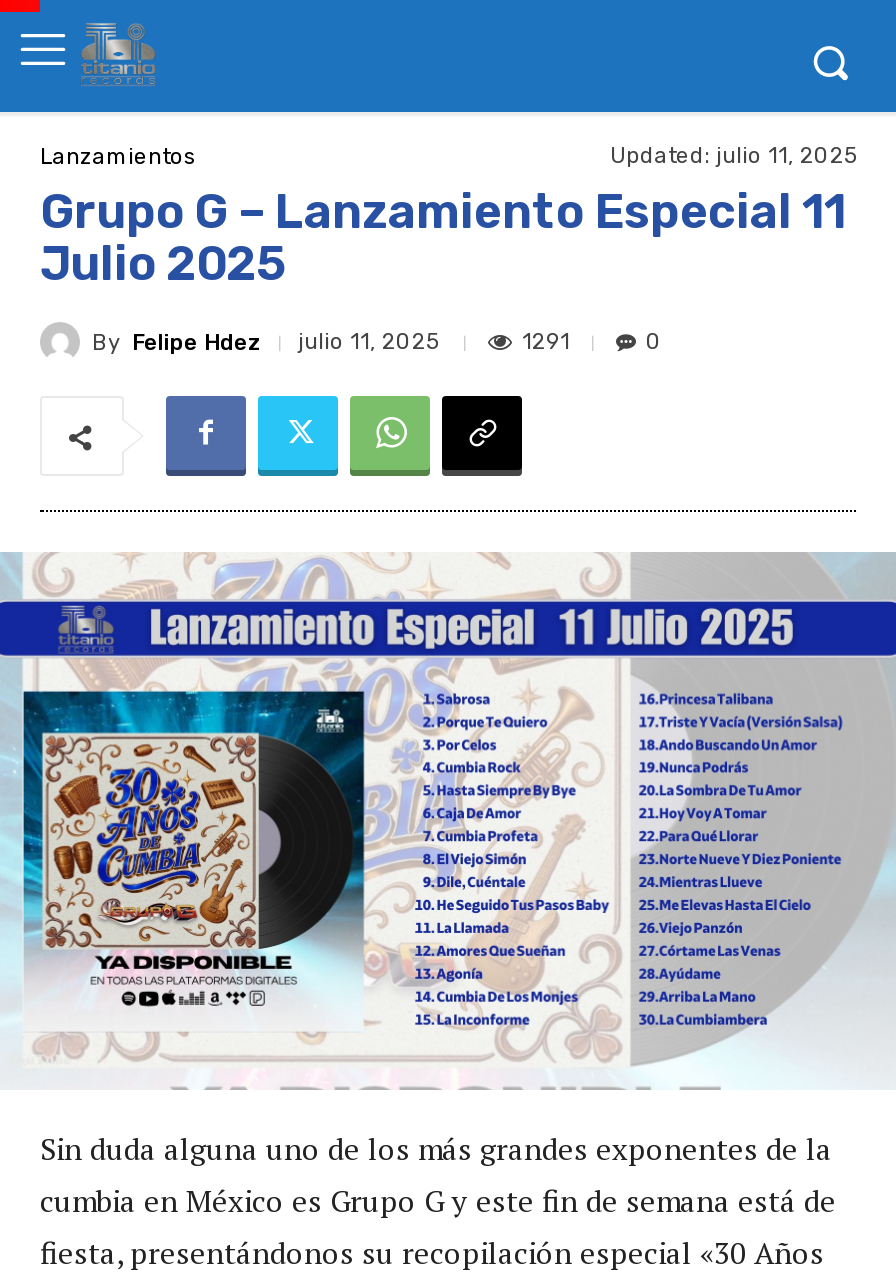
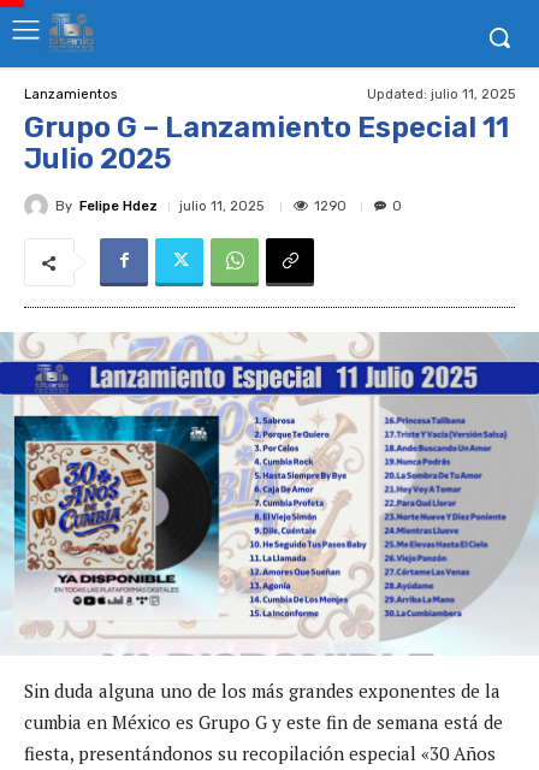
- 1291
+ 1290
